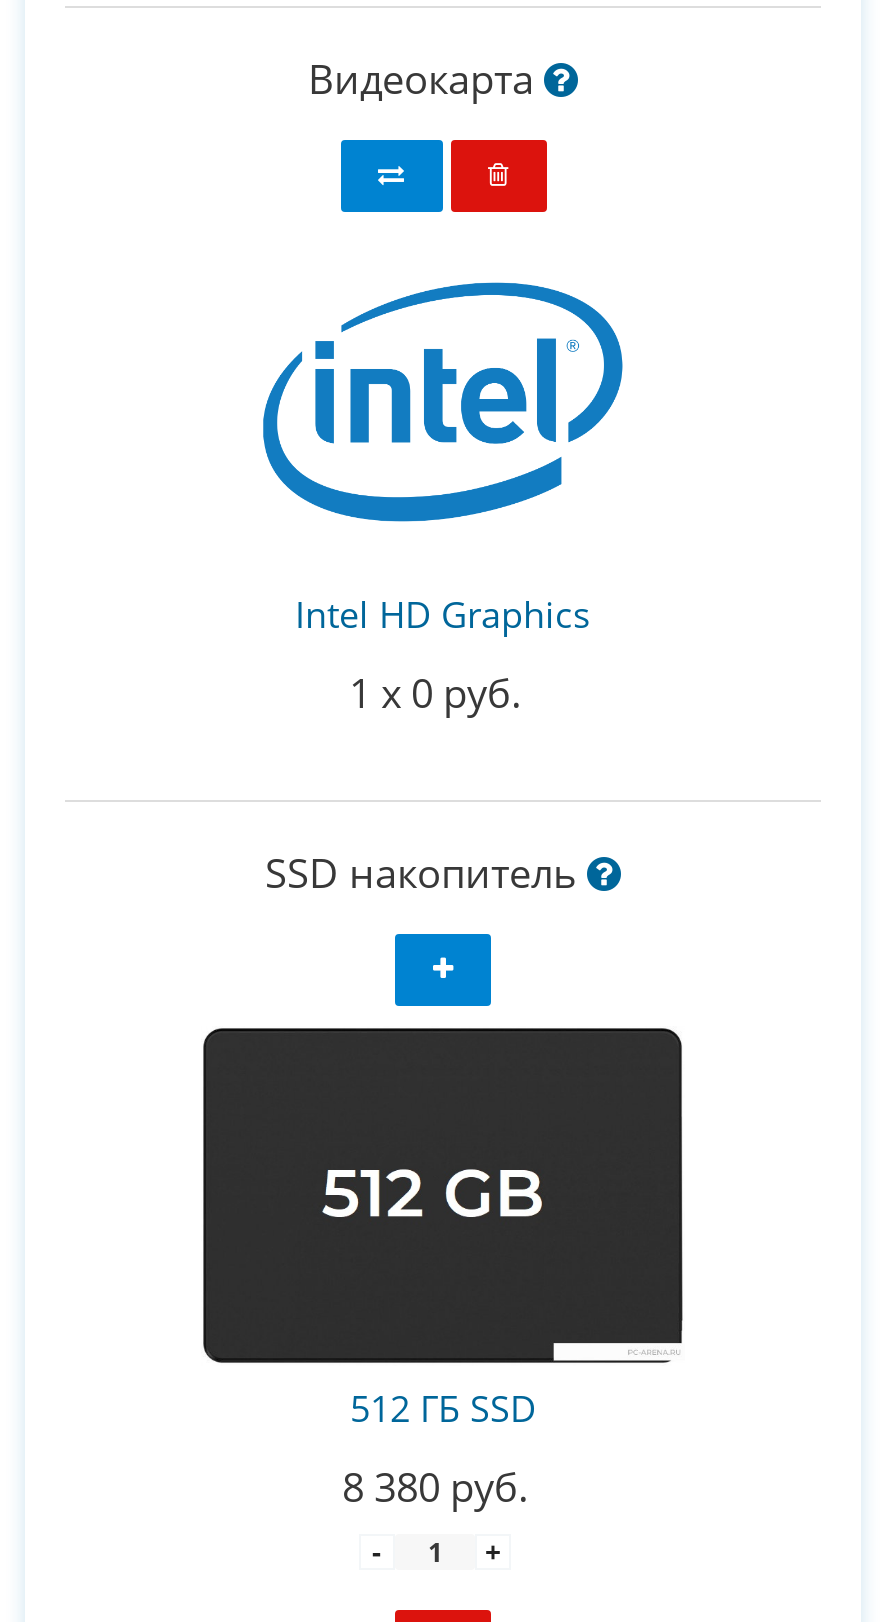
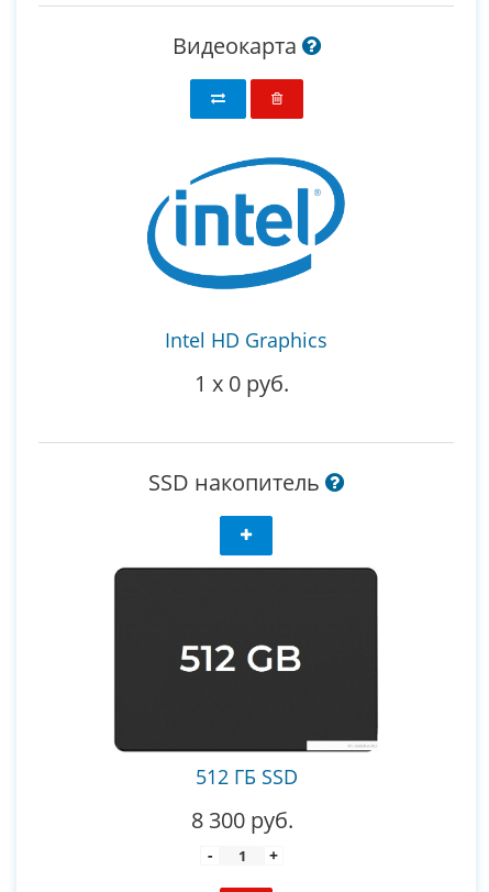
- 8 380 руб.
+ 8 300 руб.
